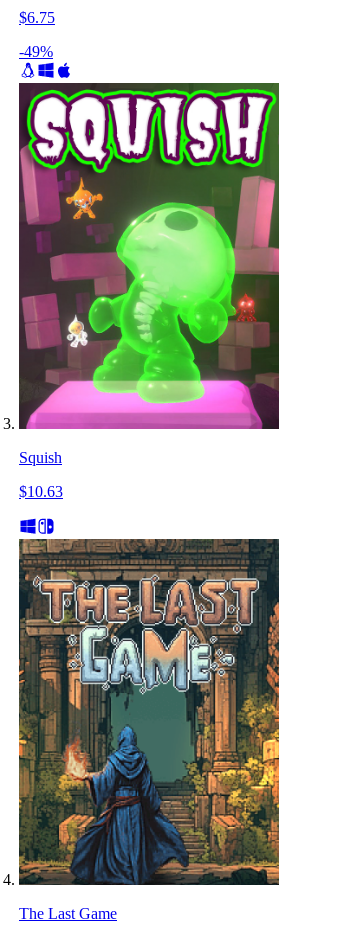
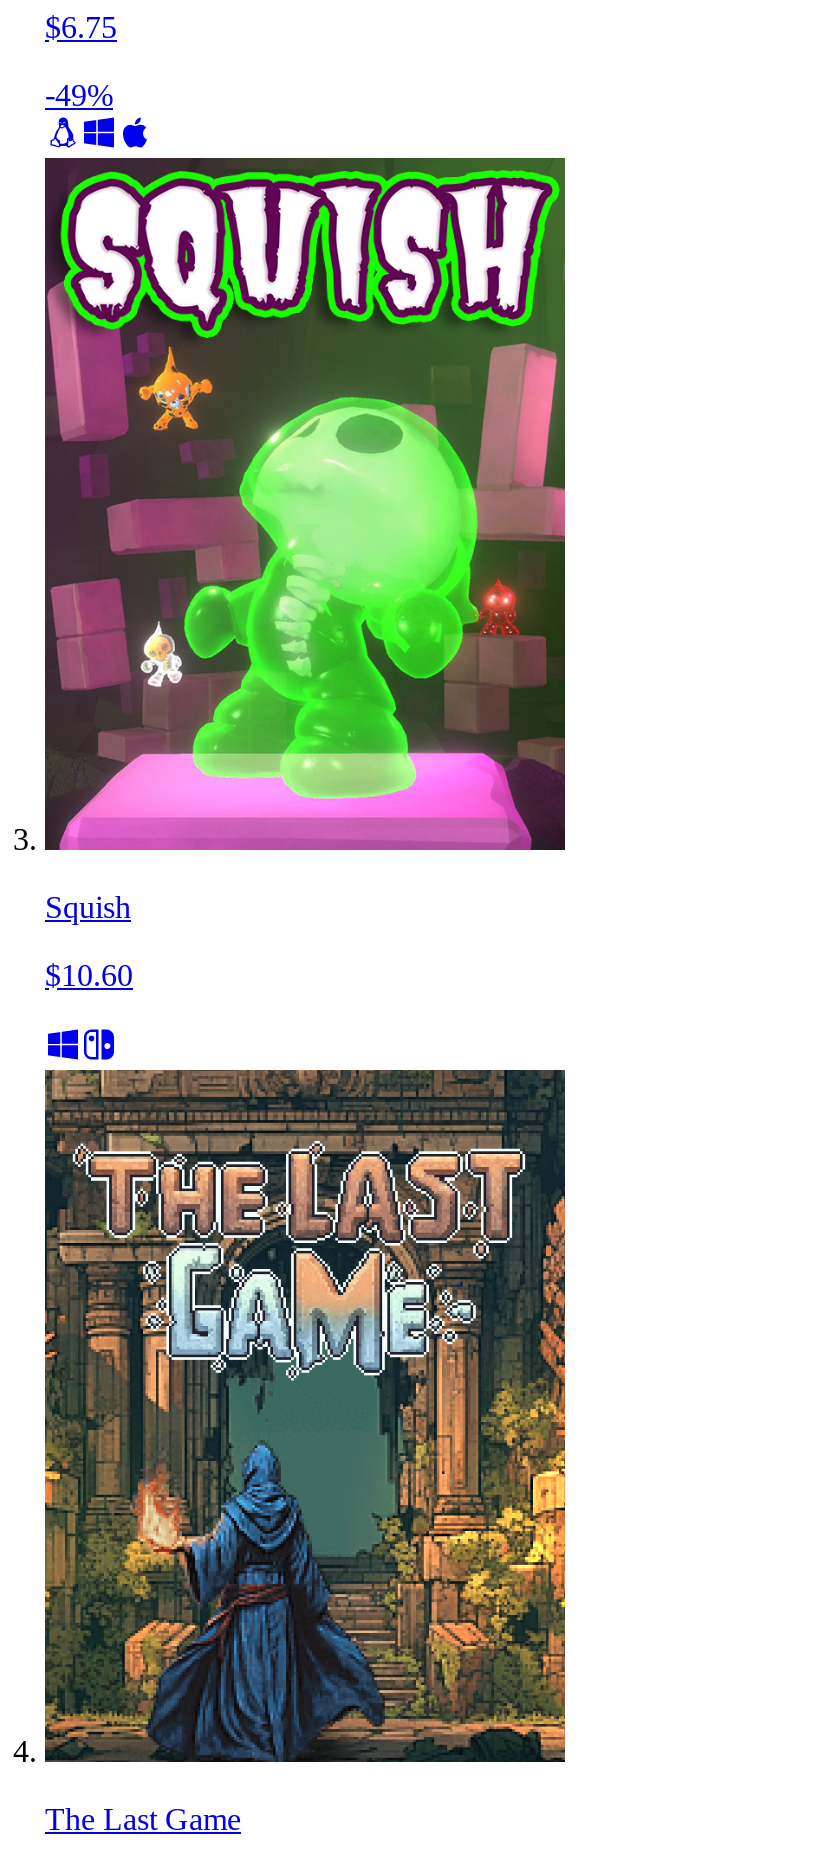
- $10.63
+ $10.60
